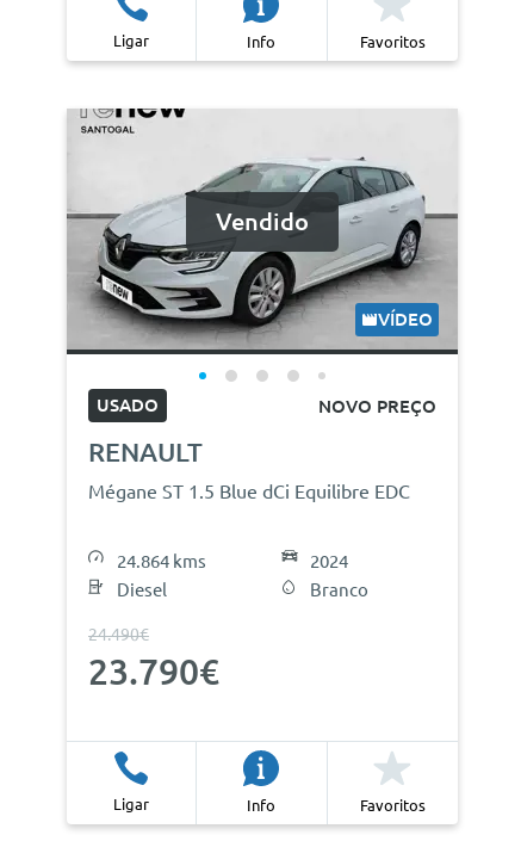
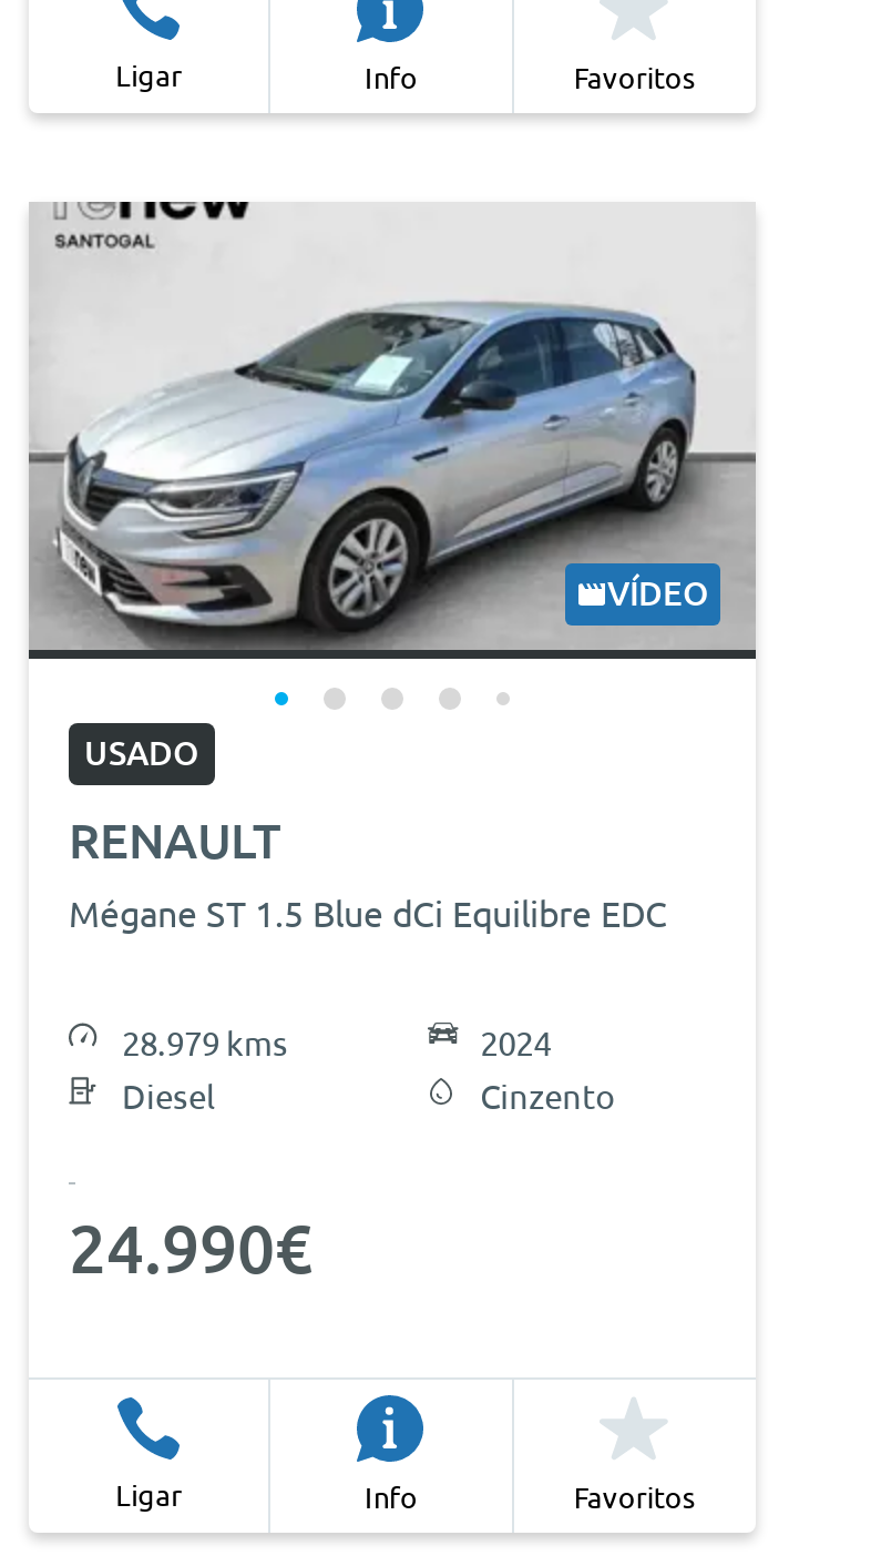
- [image]
+ [image]

- Vendido

- NOVO PREÇO

- 24.864 kms
+ 28.979 kms

- Branco
+ Cinzento

- 24.490€
- 23.790€
+ 24.990€
